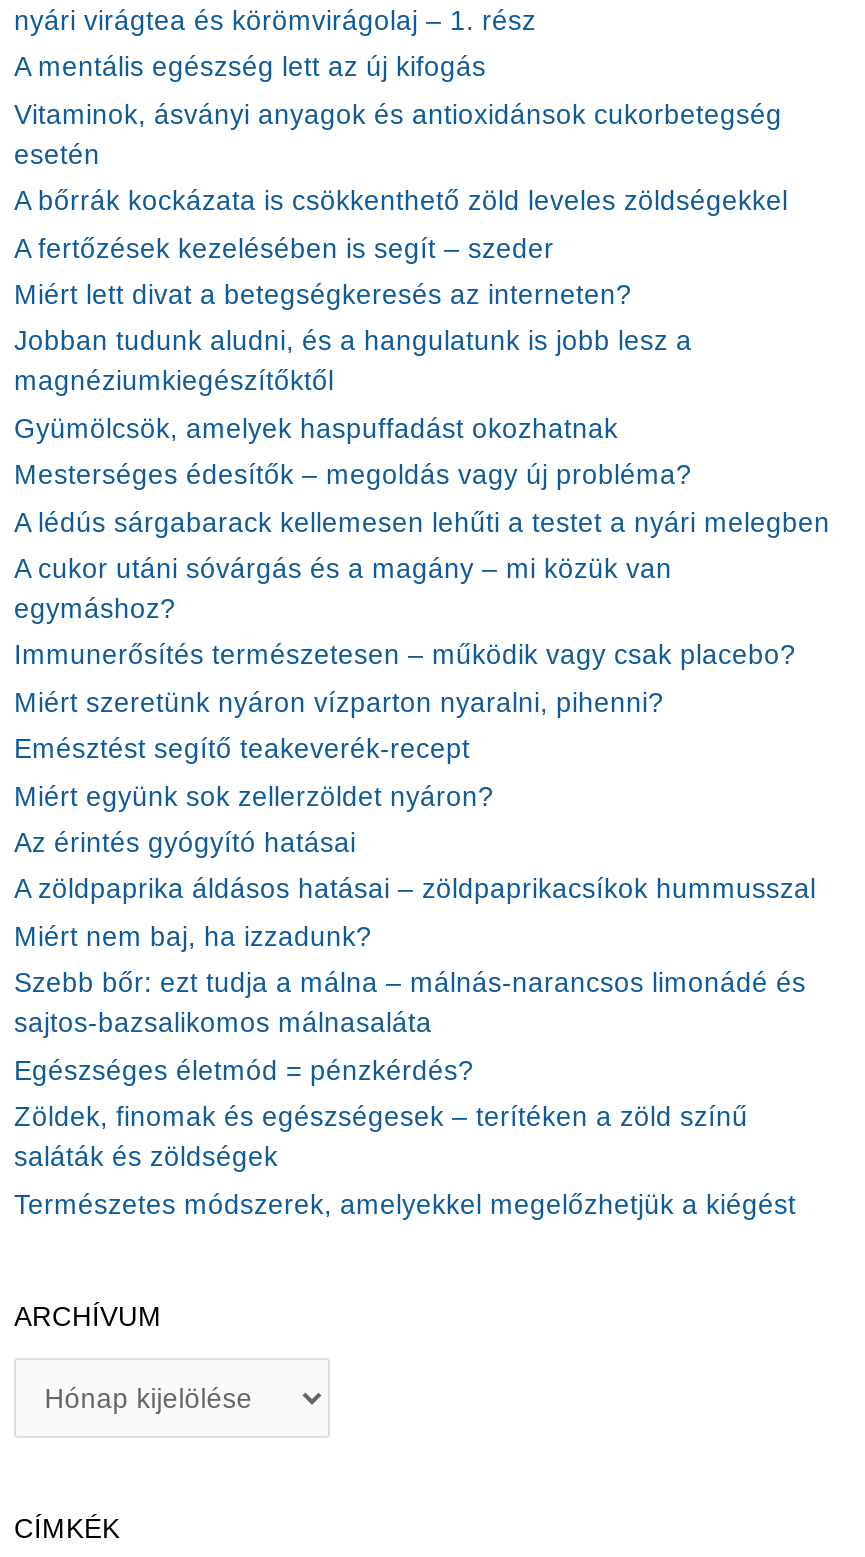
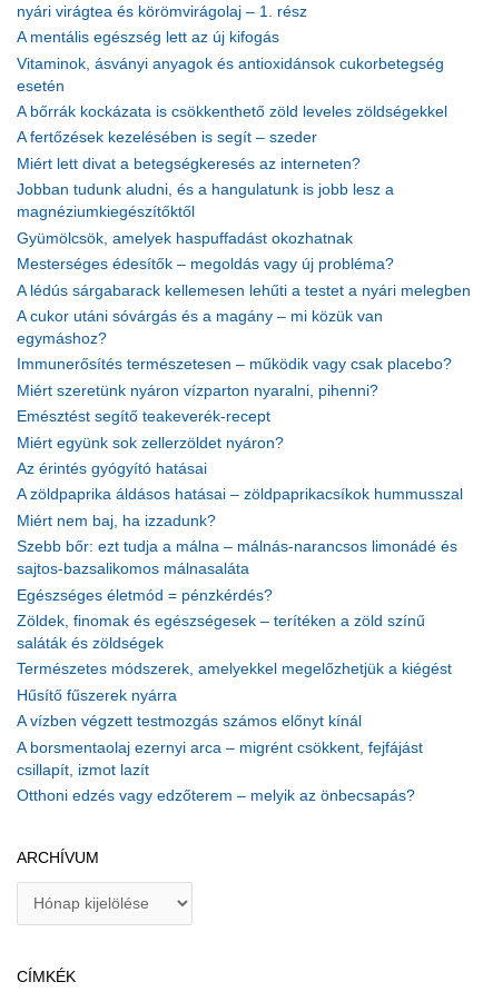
+ Hűsítő fűszerek nyárra
+ A vízben végzett testmozgás számos előnyt kínál
+ A borsmentaolaj ezernyi arca – migrént csökkent, fejfájást
+ csillapít, izmot lazít
+ Otthoni edzés vagy edzőterem – melyik az önbecsapás?
